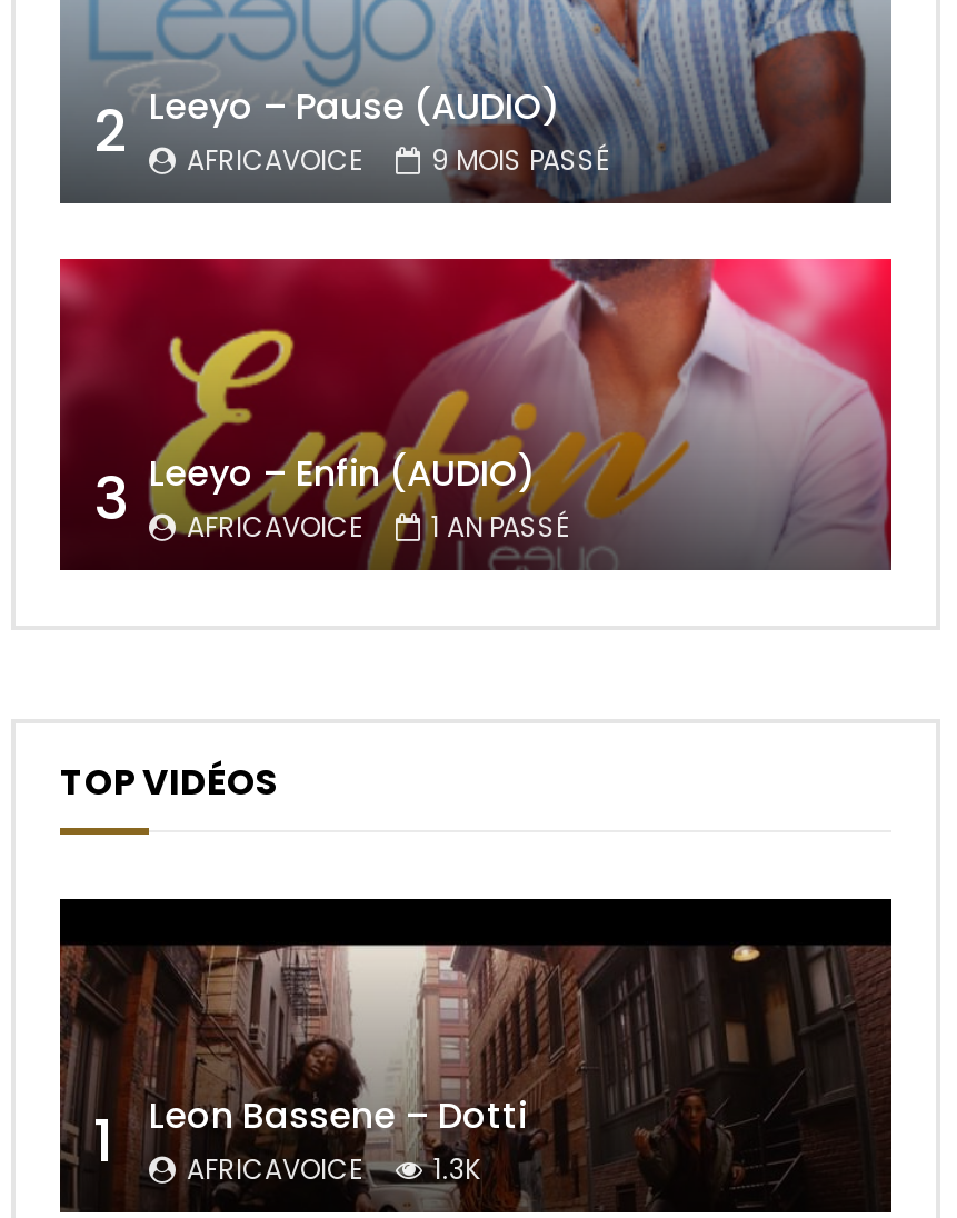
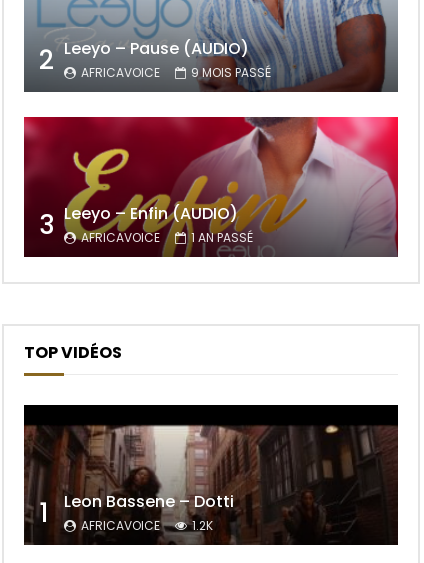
- 1 Leon Bassene – Dotti AFRICAVOICE 1.3K
+ 1 Leon Bassene – Dotti AFRICAVOICE 1.2K
